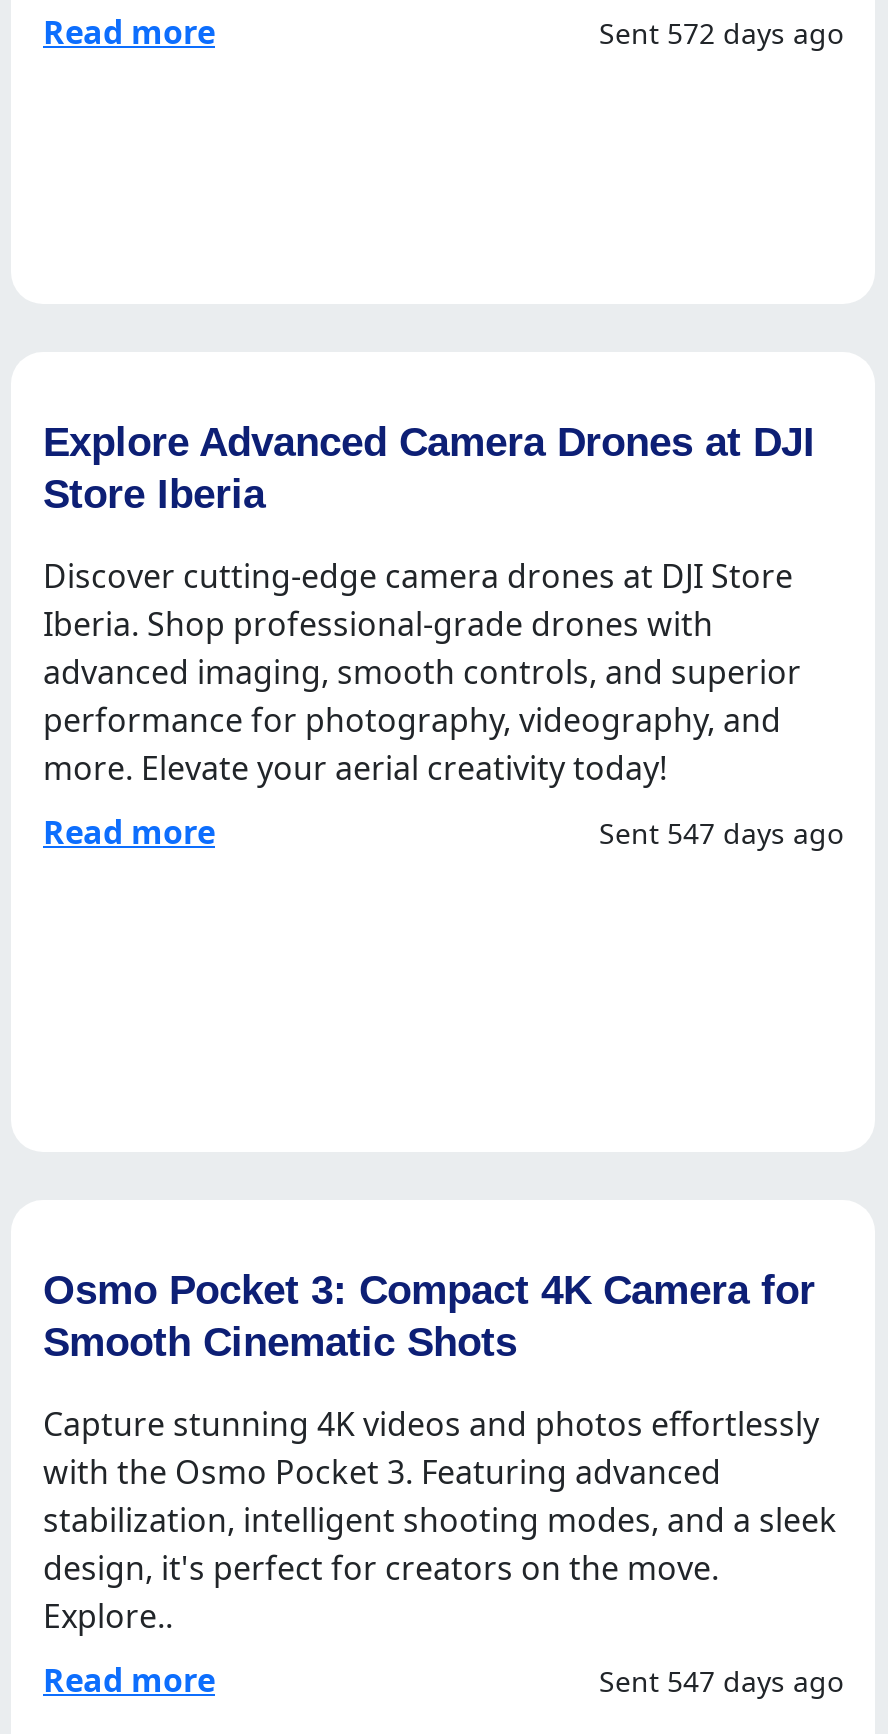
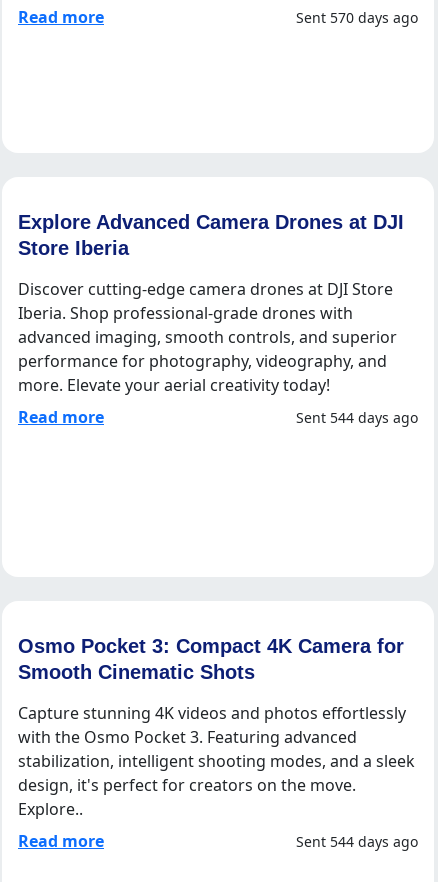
- Sent 572 days ago
+ Sent 570 days ago

- Sent 547 days ago
+ Sent 544 days ago

- Sent 547 days ago
+ Sent 544 days ago
